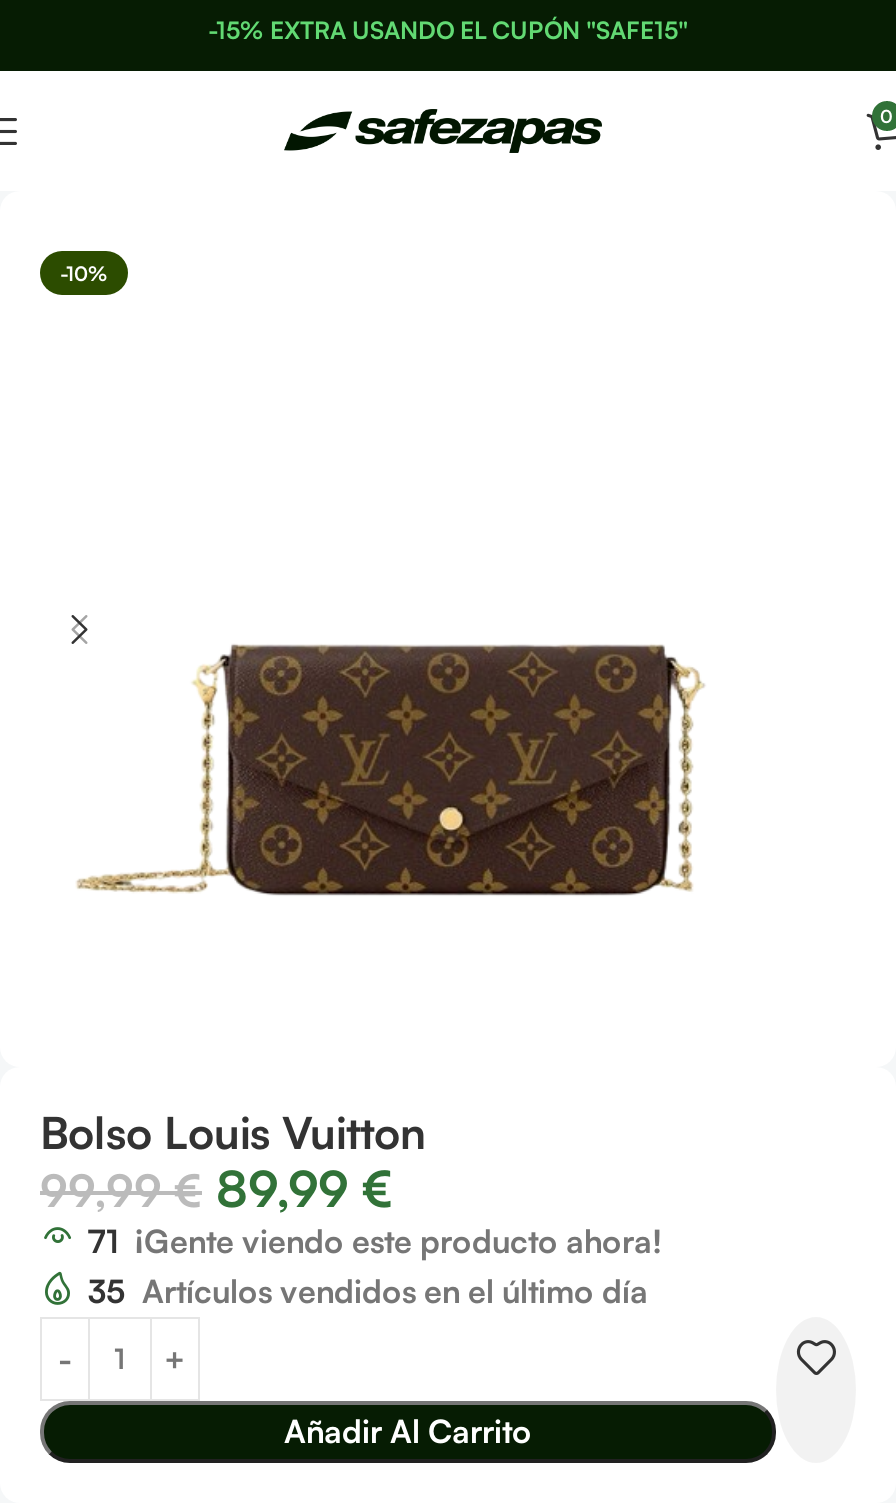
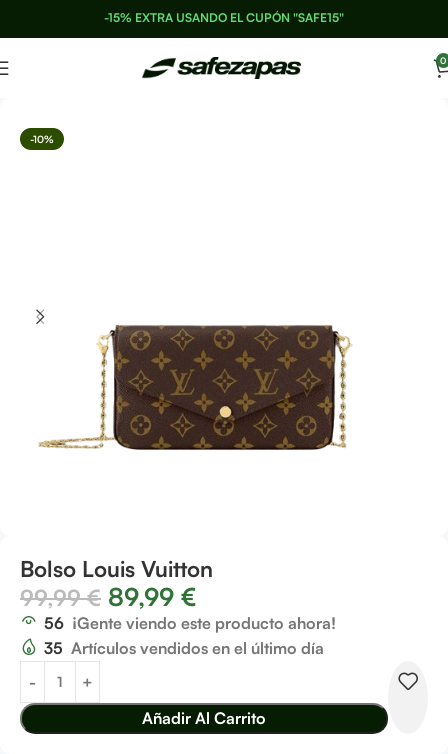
- 71 ¡Gente viendo este producto ahora!
+ 56 ¡Gente viendo este producto ahora!
